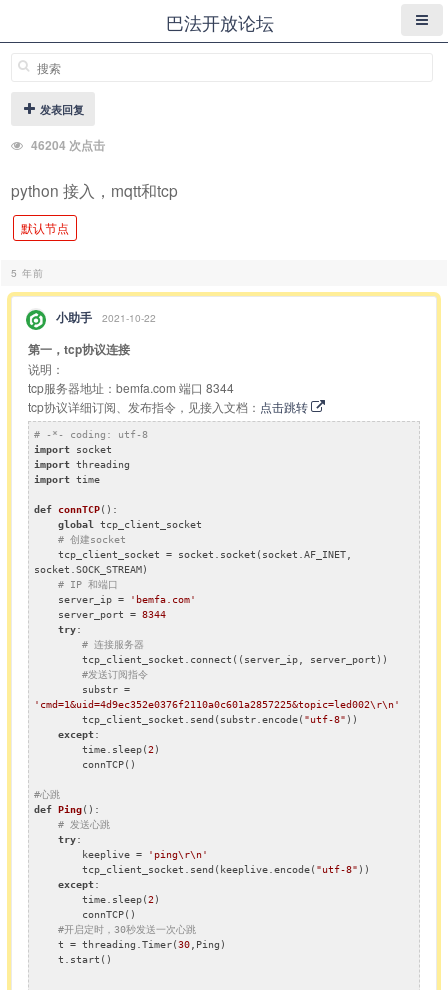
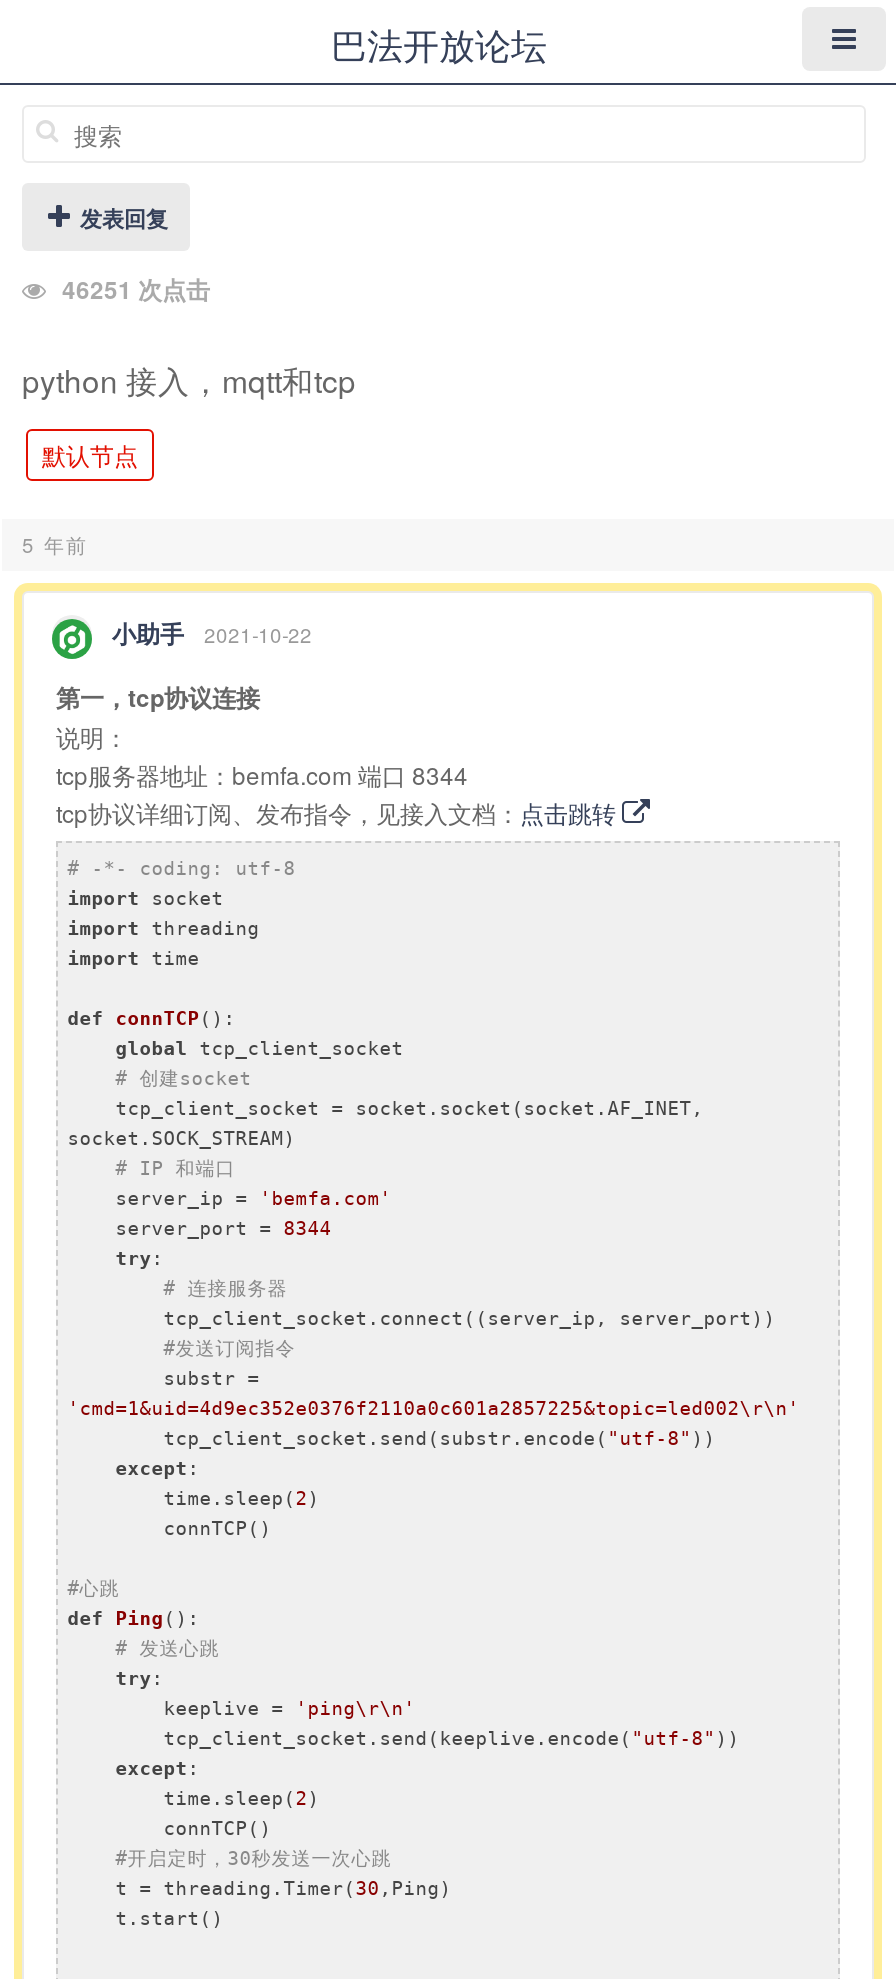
- 46204 次点击
+ 46251 次点击
